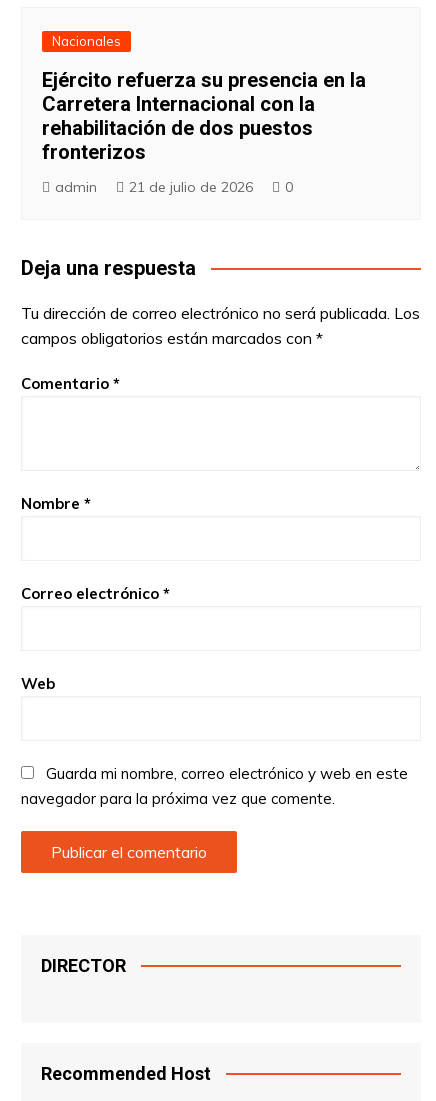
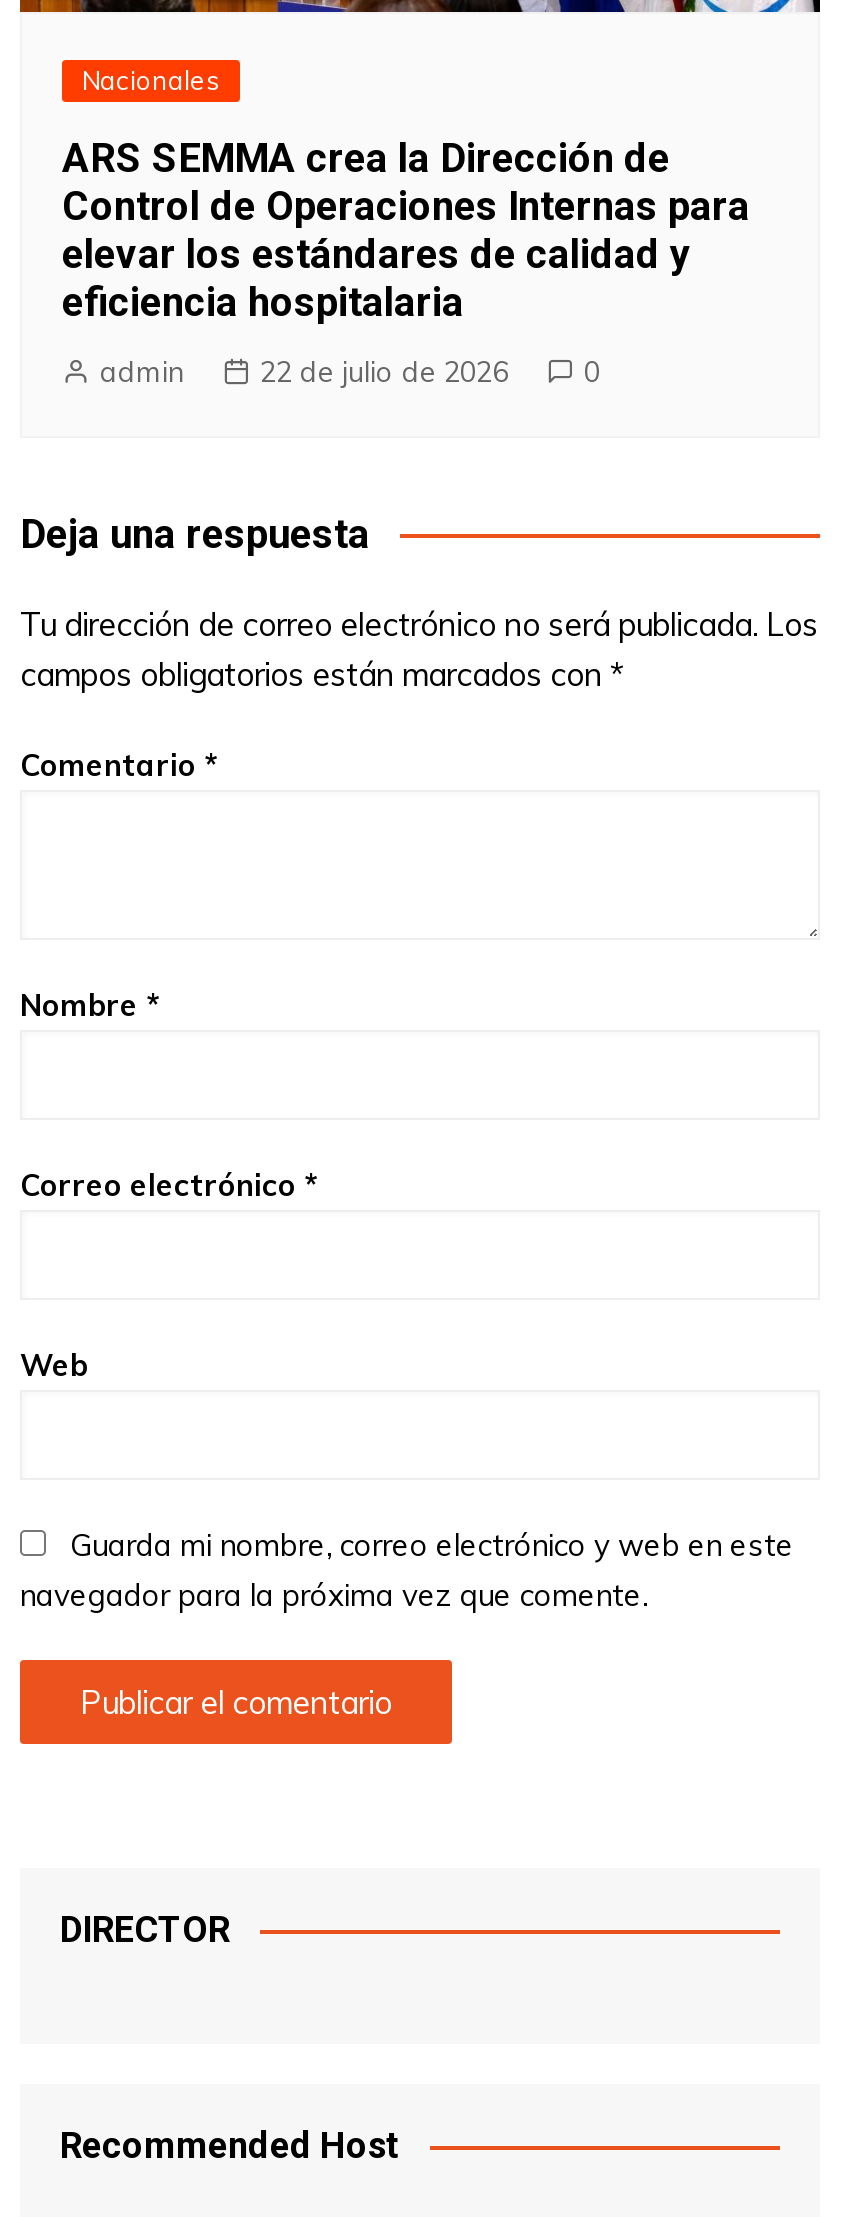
- Ejército refuerza su presencia en la
- Carretera Internacional con la
- rehabilitación de dos puestos
- fronterizos
+ ARS SEMMA crea la Dirección de
+ Control de Operaciones Internas para
+ elevar los estándares de calidad y
+ eficiencia hospitalaria

- 21 de julio de 2026
+ 22 de julio de 2026
